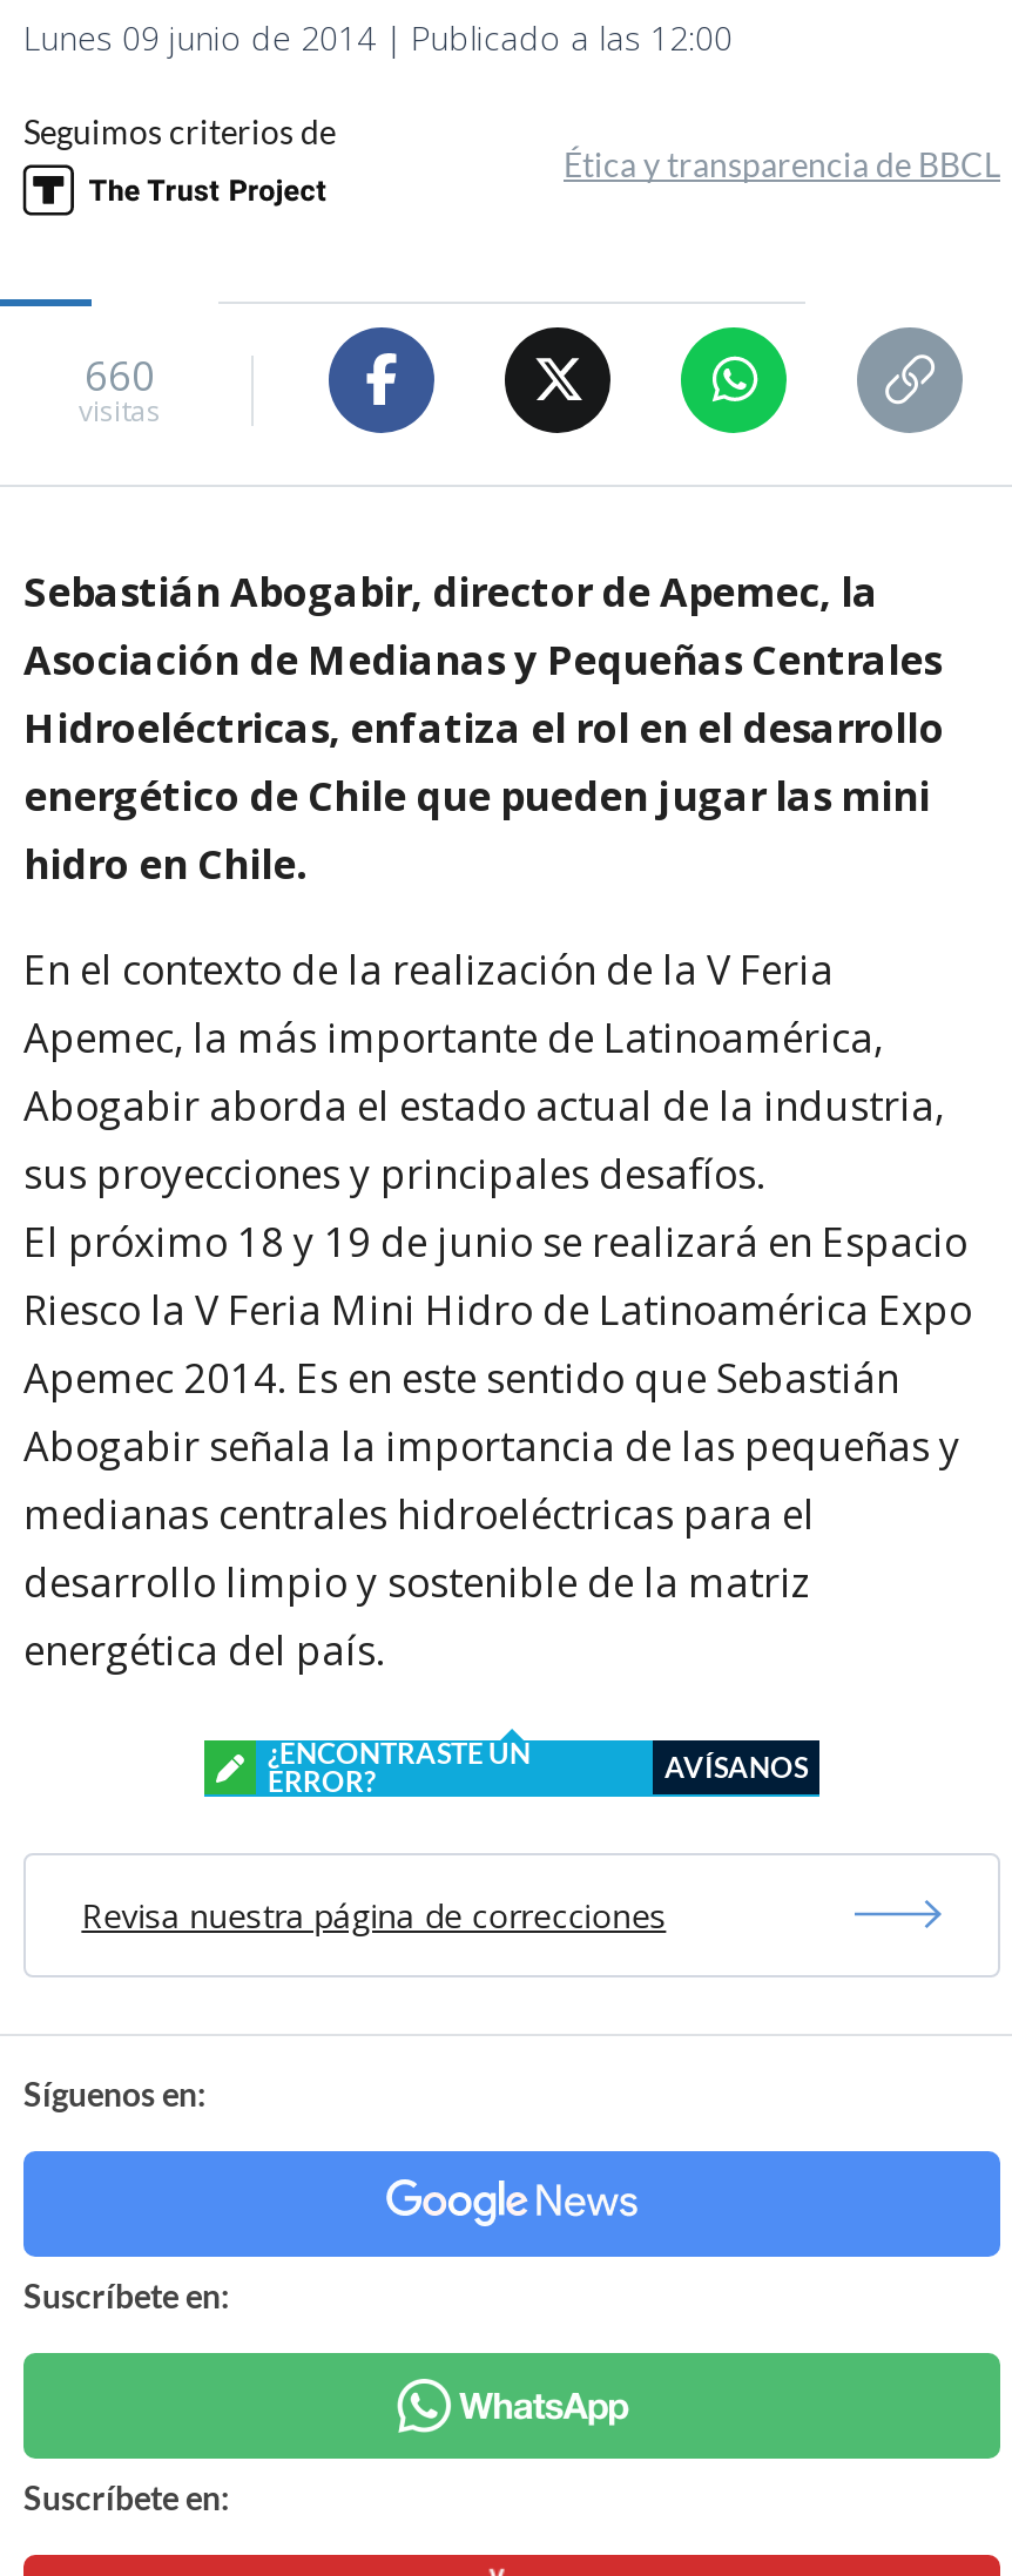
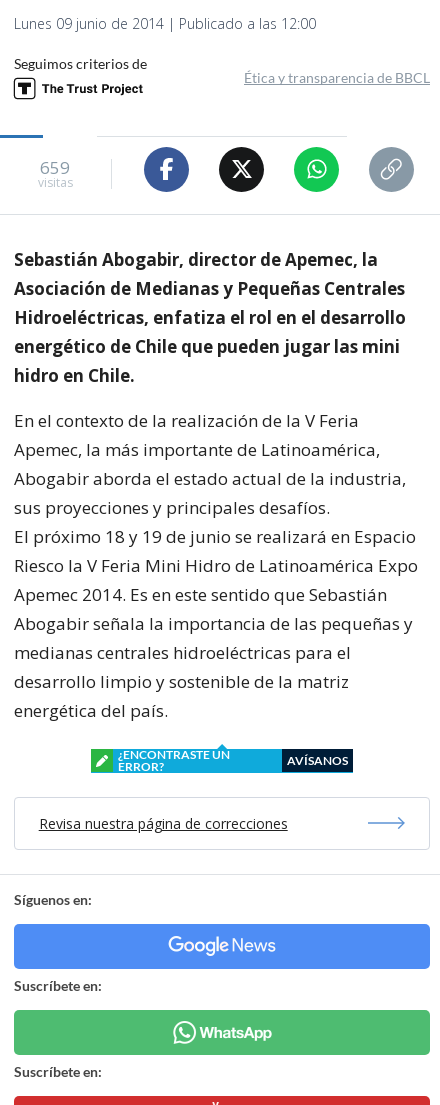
- 660
+ 659
